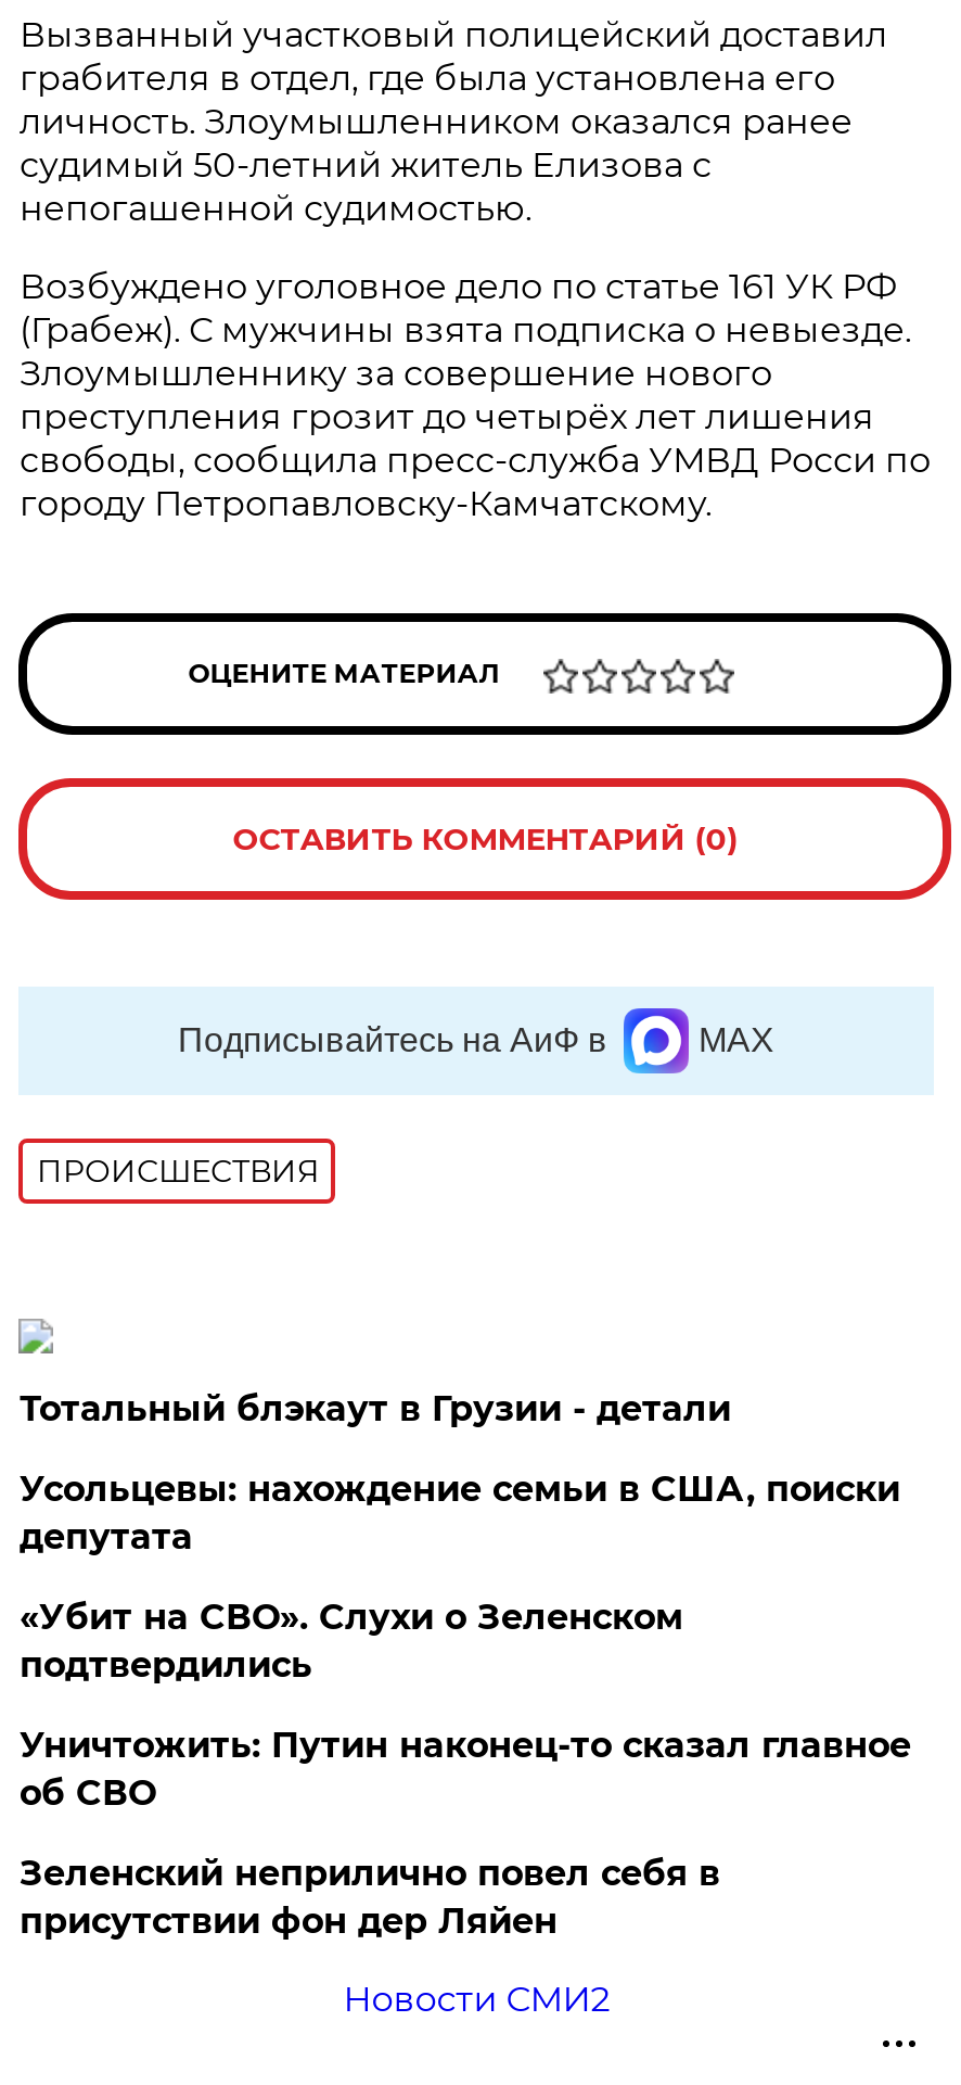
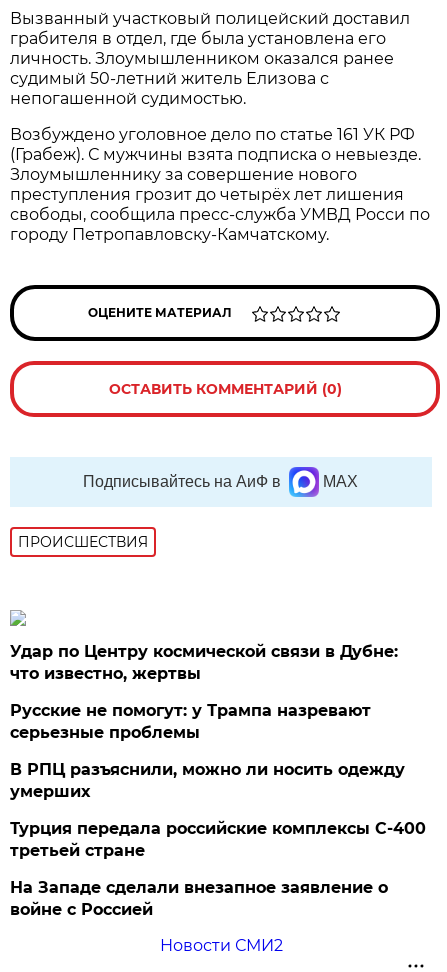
- Тотальный блэкаут в Грузии - детали
+ Удар по Центру космической связи в Дубне:
+ что известно, жертвы

- Усольцевы: нахождение семьи в США, поиски
- депутата
+ Русские не помогут: у Трампа назревают
+ серьезные проблемы

- «Убит на СВО». Слухи о Зеленском
- подтвердились
+ В РПЦ разъяснили, можно ли носить одежду
+ умерших

- Уничтожить: Путин наконец-то сказал главное
- об СВО
+ Турция передала российские комплексы С-400
+ третьей стране

- Зеленский неприлично повел cебя в
- присутствии фон дер Ляйен
+ На Западе сделали внезапное заявление о
+ войне с Россией
